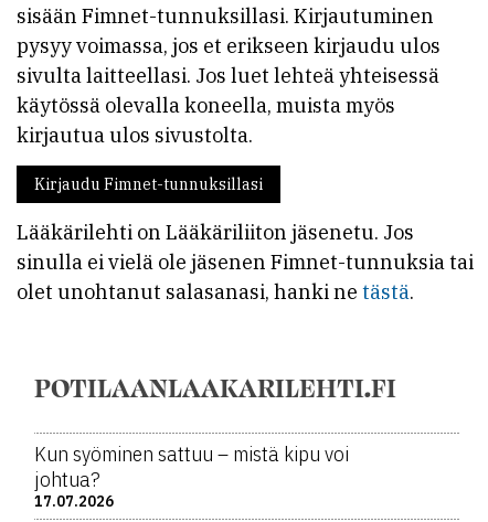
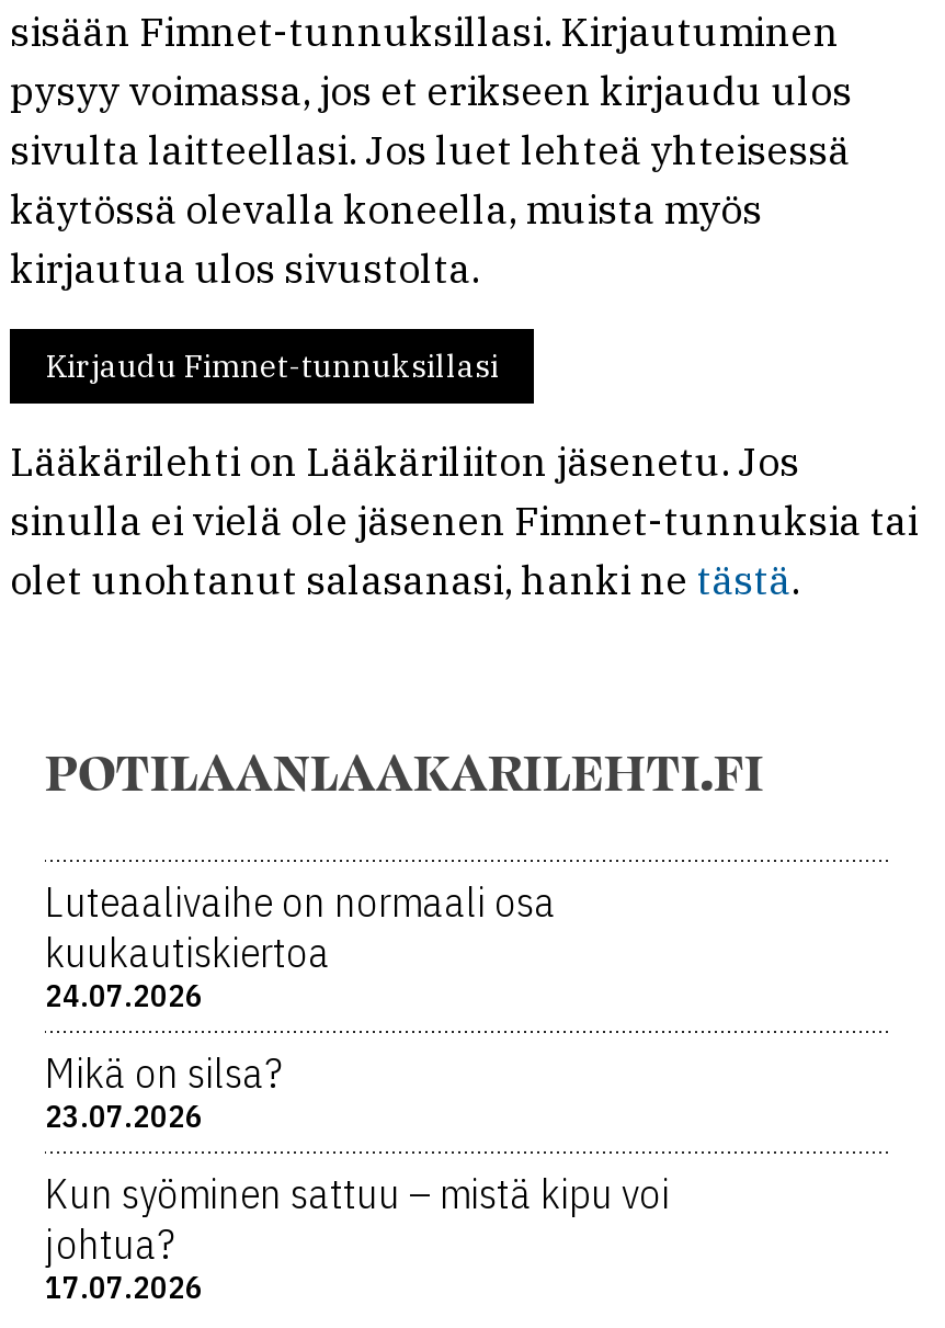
+ Luteaalivaihe on normaali osa
+ kuukautiskiertoa
+ 24.07.2026
+ Mikä on silsa?
+ 23.07.2026
